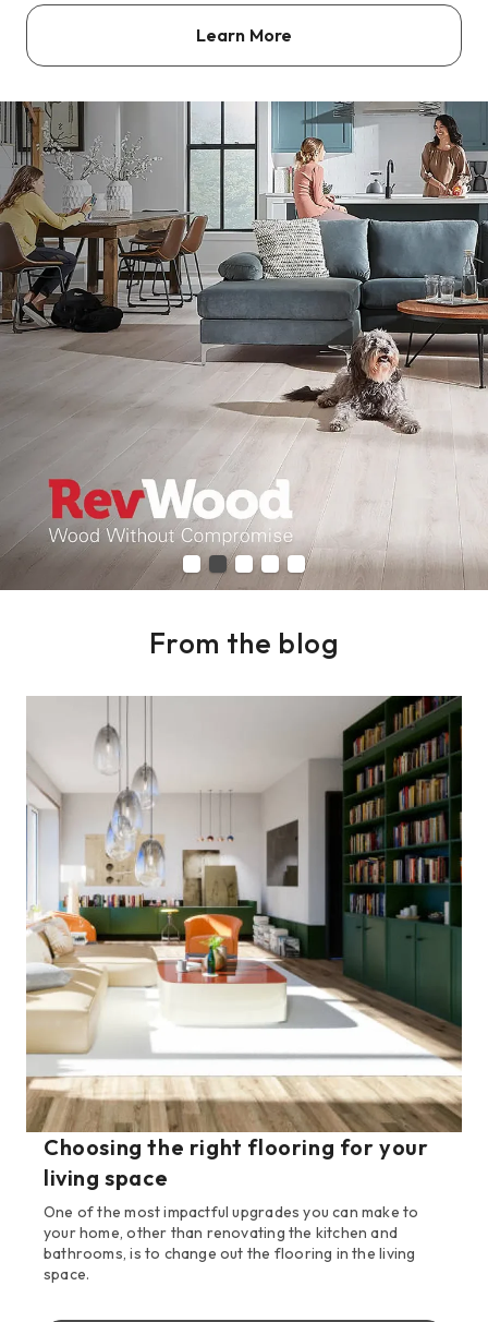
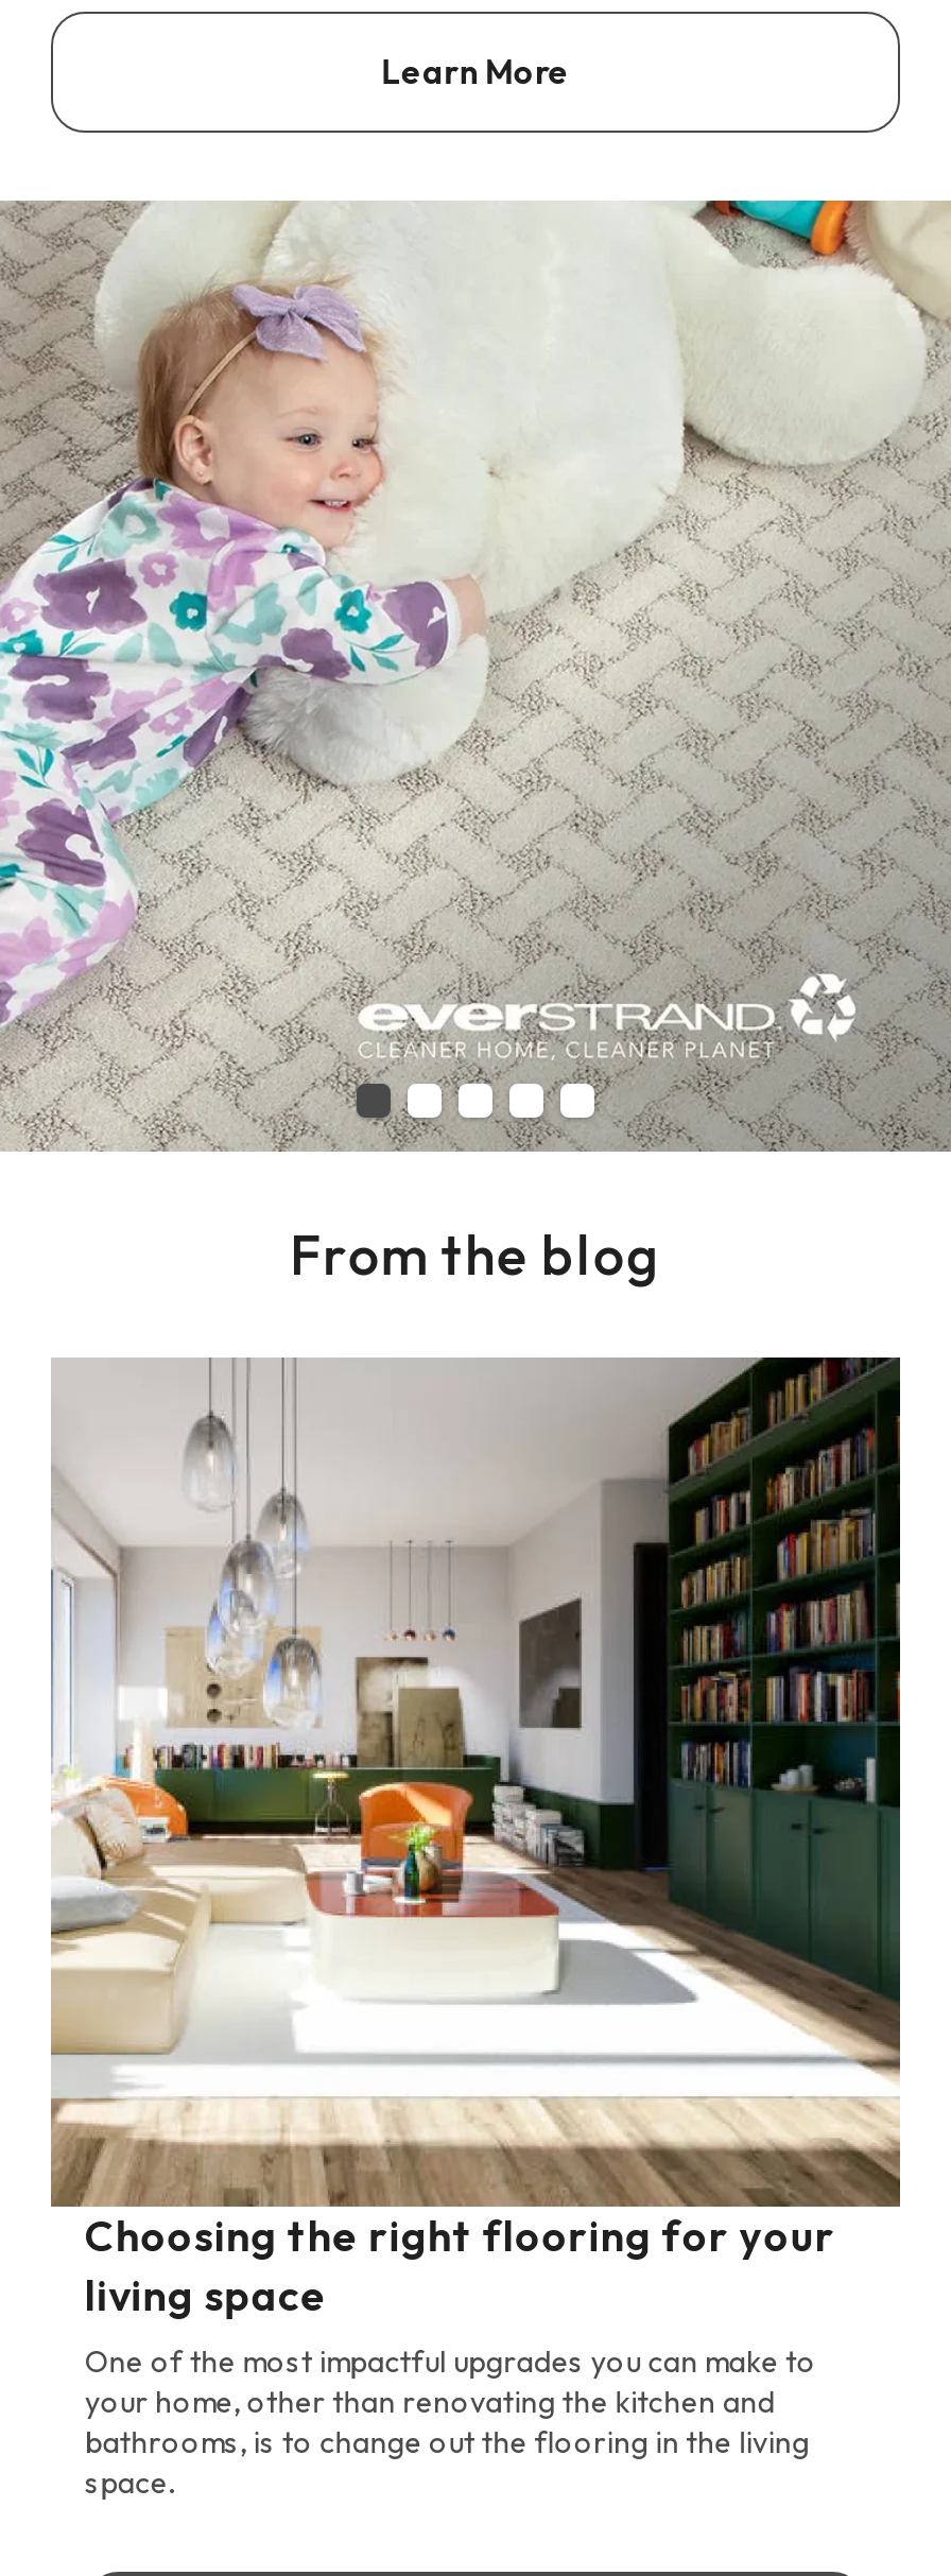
- [image]
+ [image]
